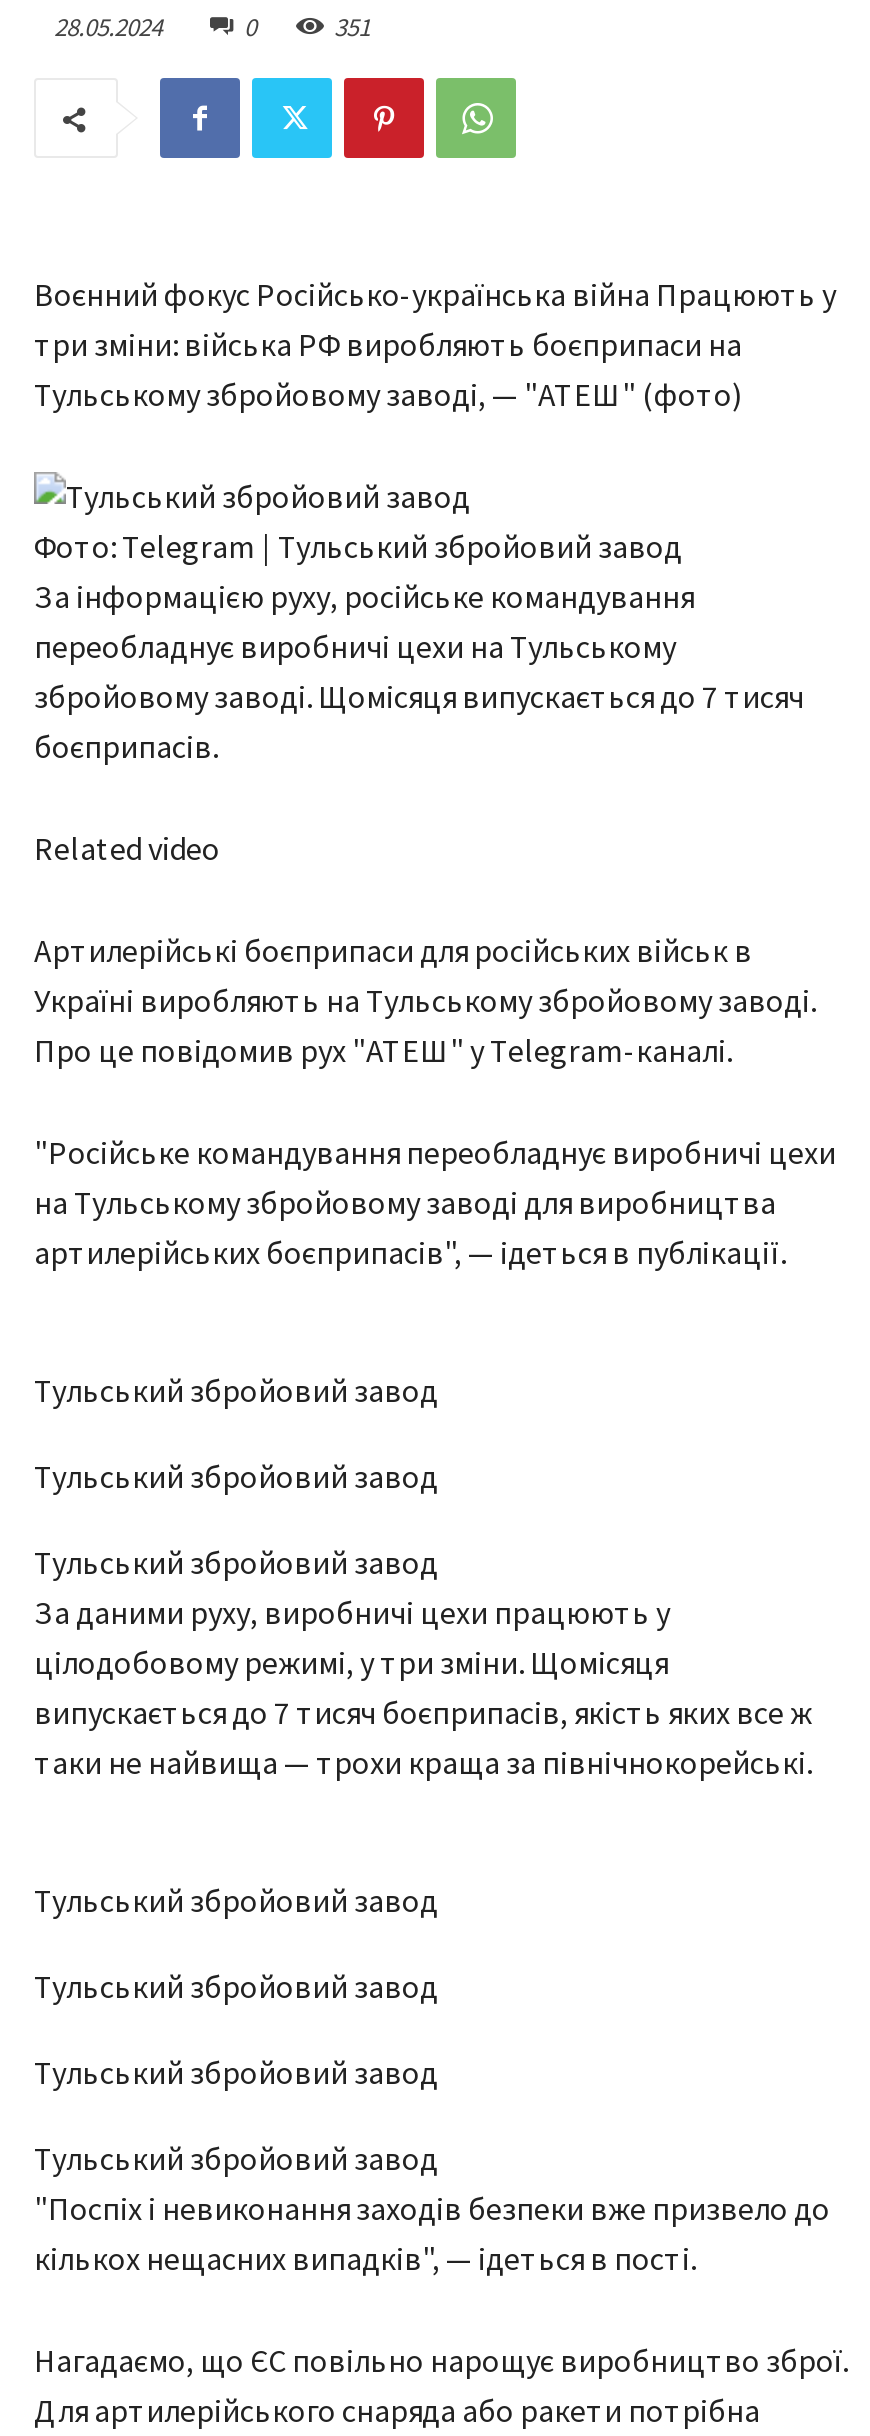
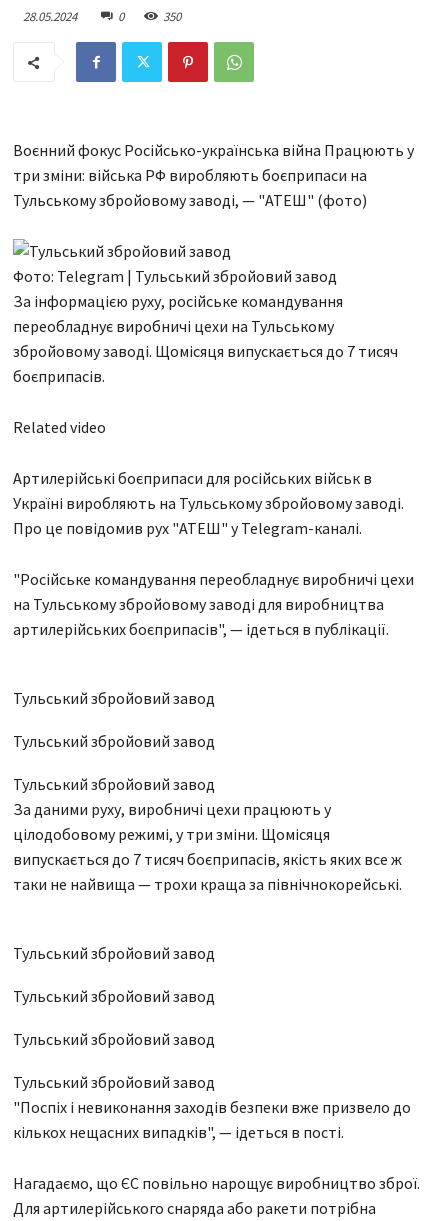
- 351
+ 350
